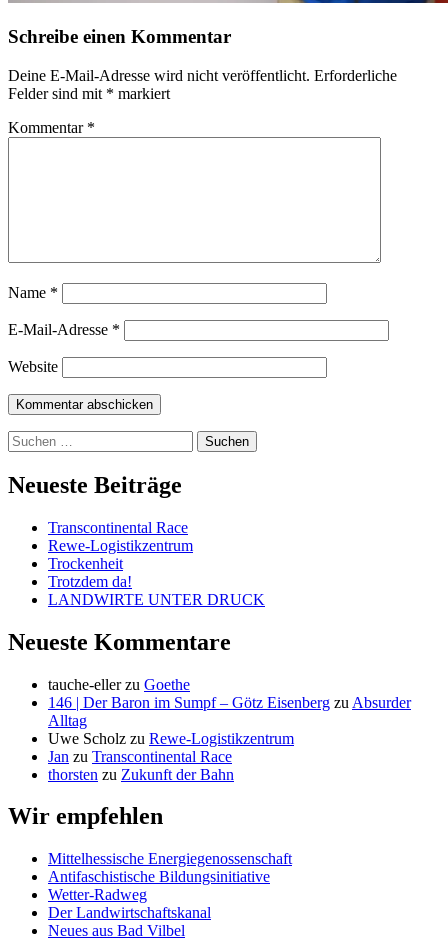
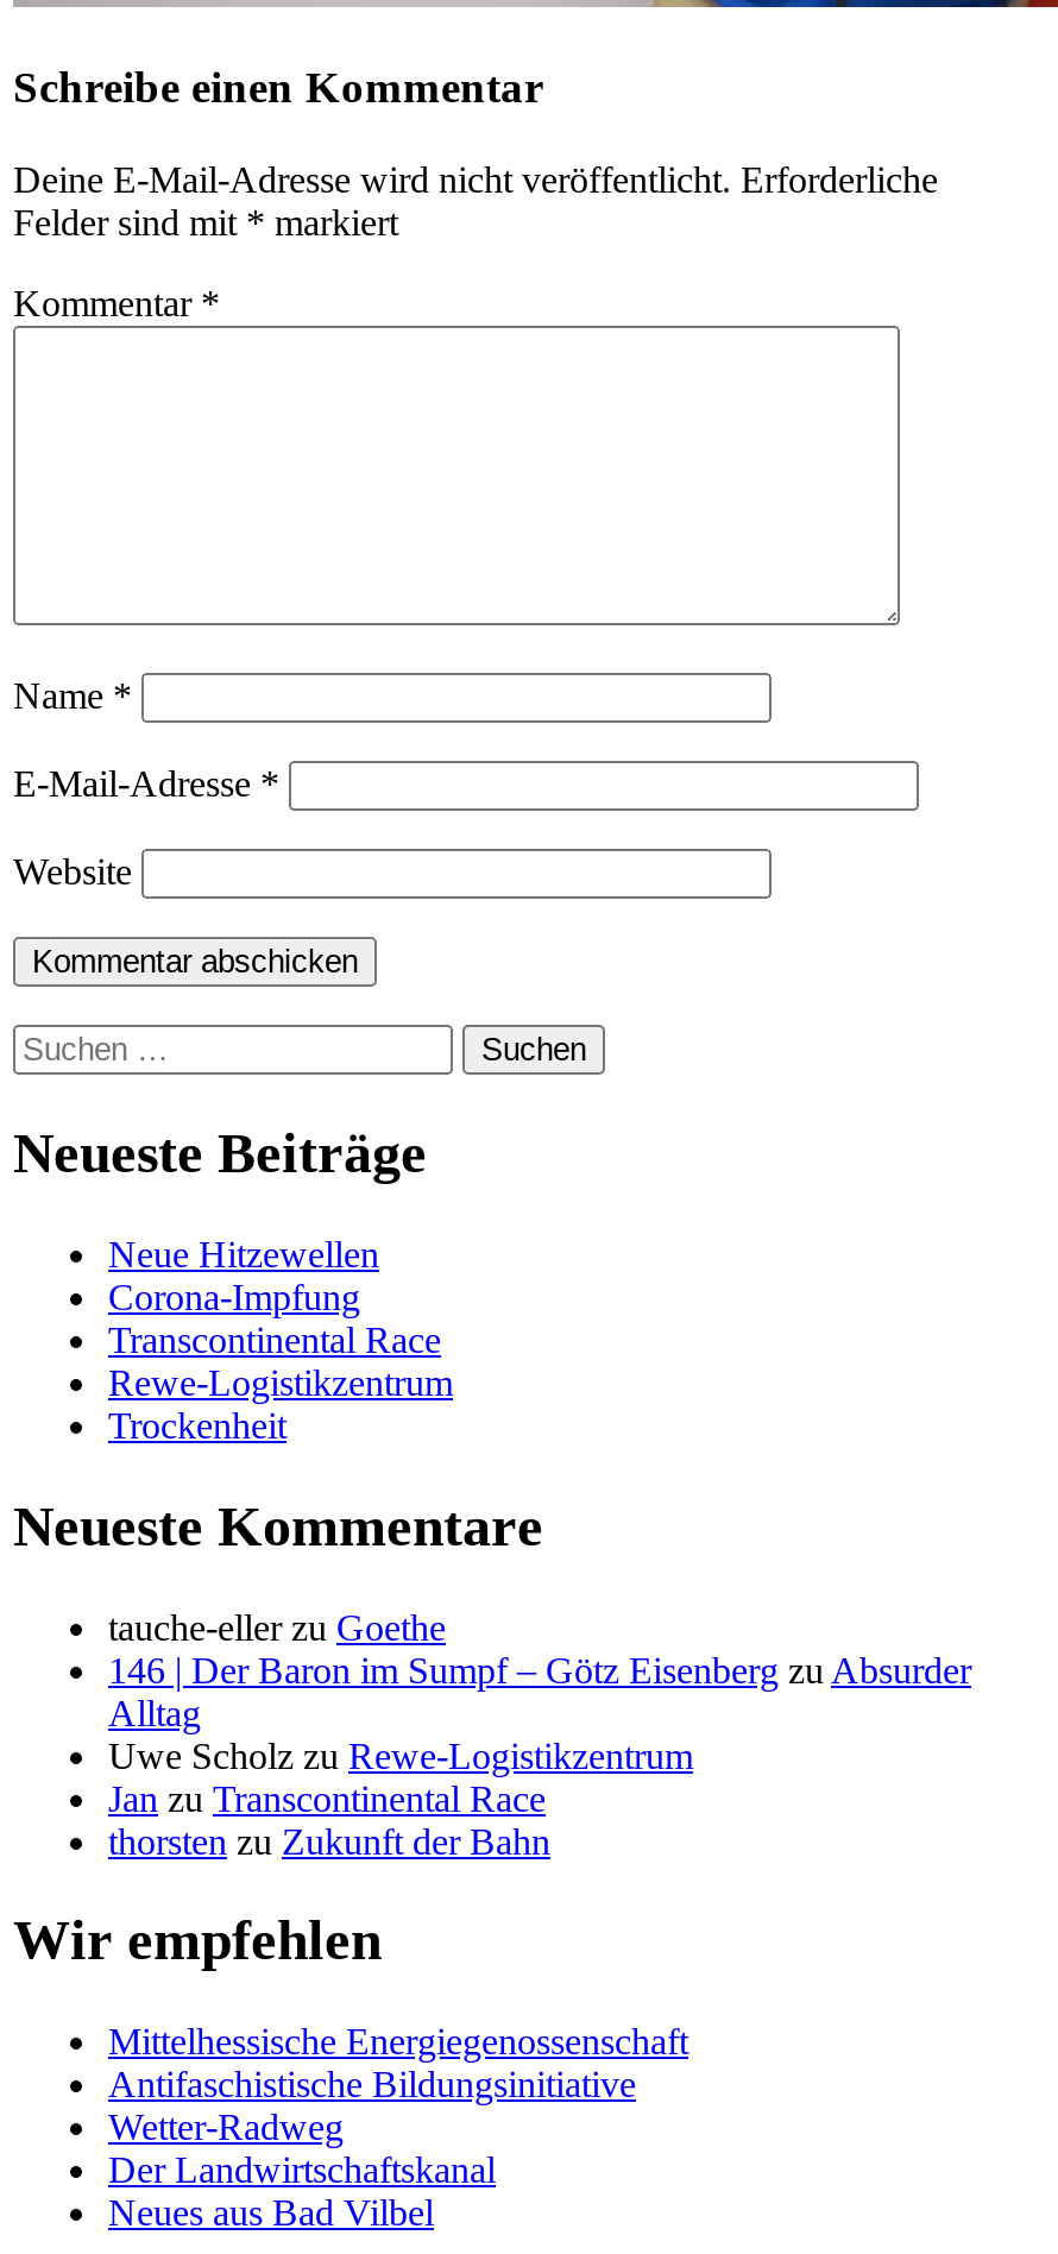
+ Neue Hitzewellen
+ Corona-Impfung

moved down: Transcontinental Race | Rewe-Logistikzentrum | Trockenheit

- Trotzdem da!
- LANDWIRTE UNTER DRUCK
